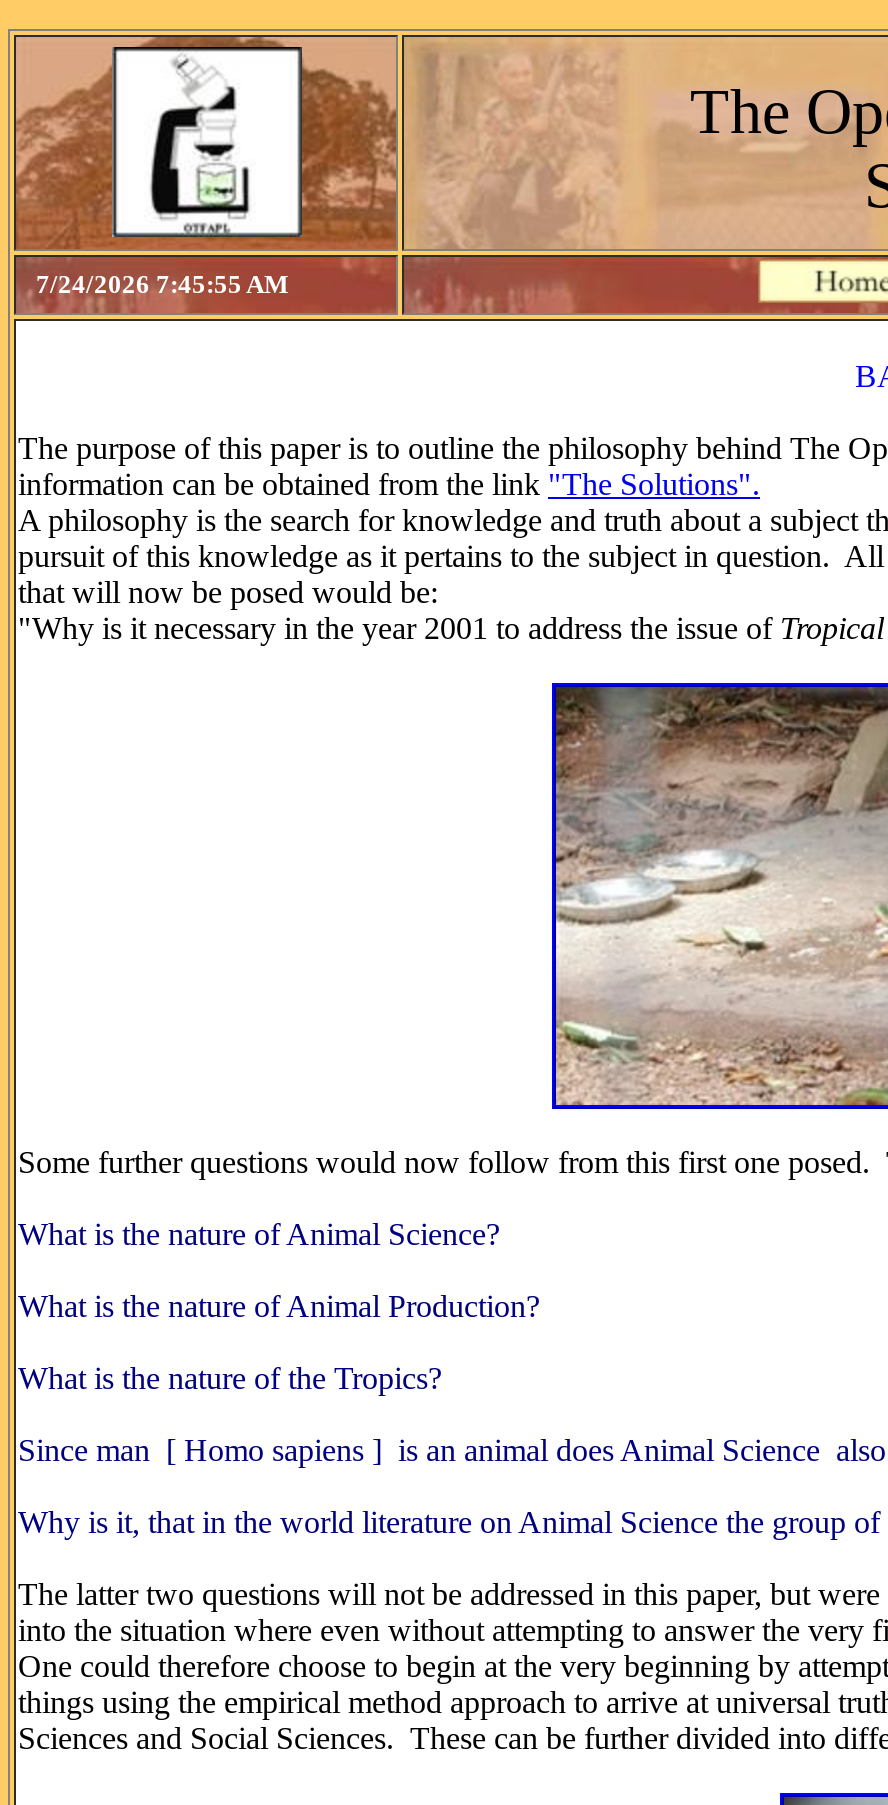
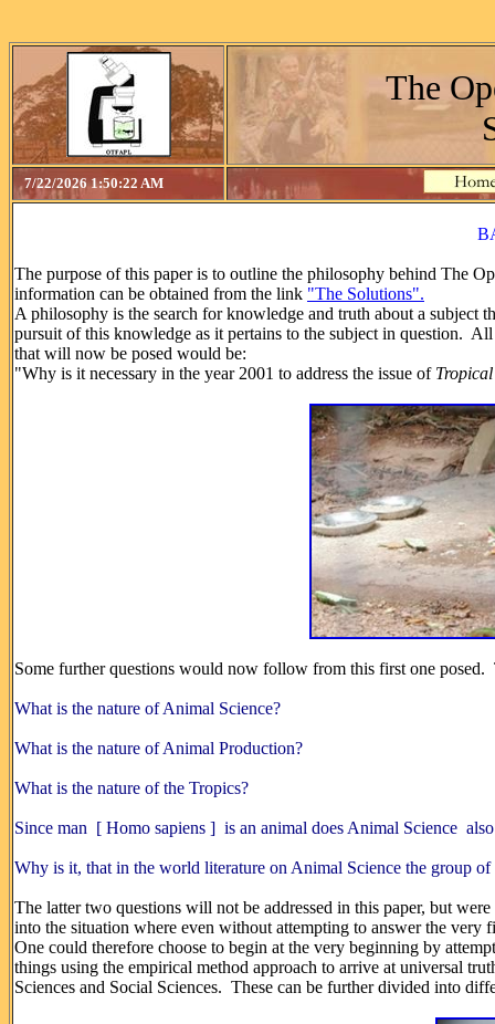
- 7/24/2026 7:45:55 AM
+ 7/22/2026 1:50:22 AM
